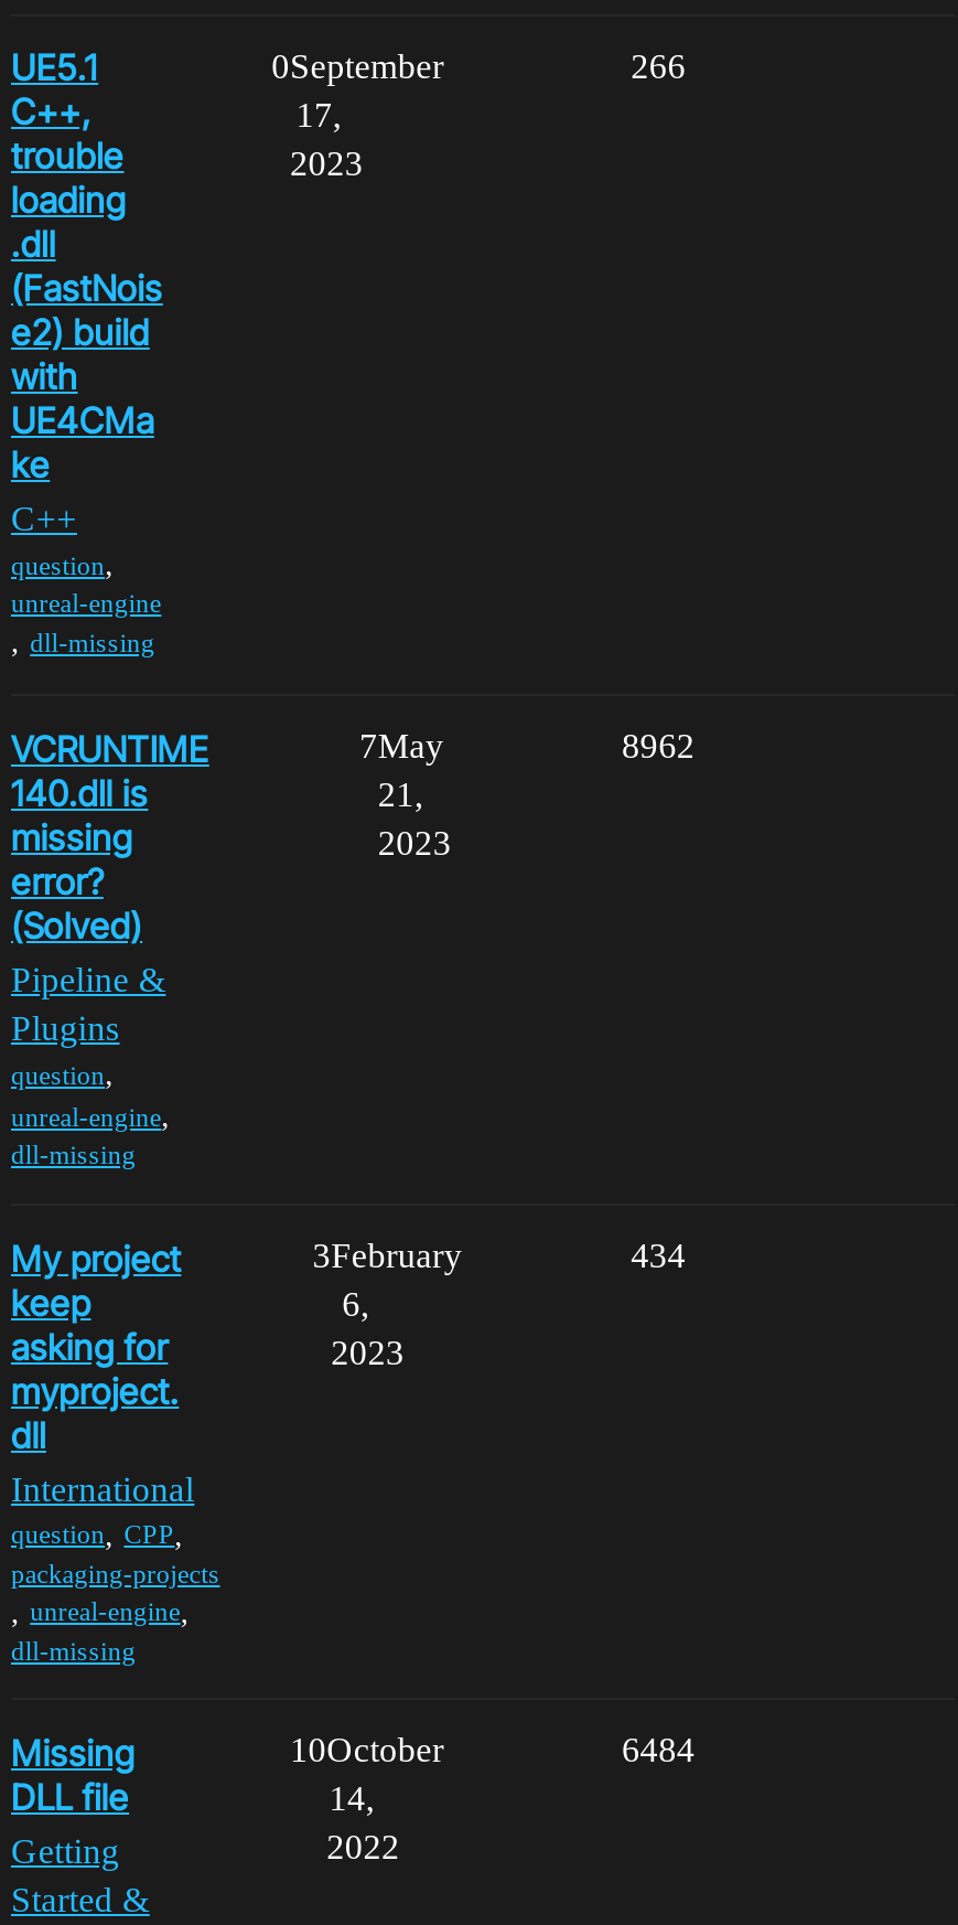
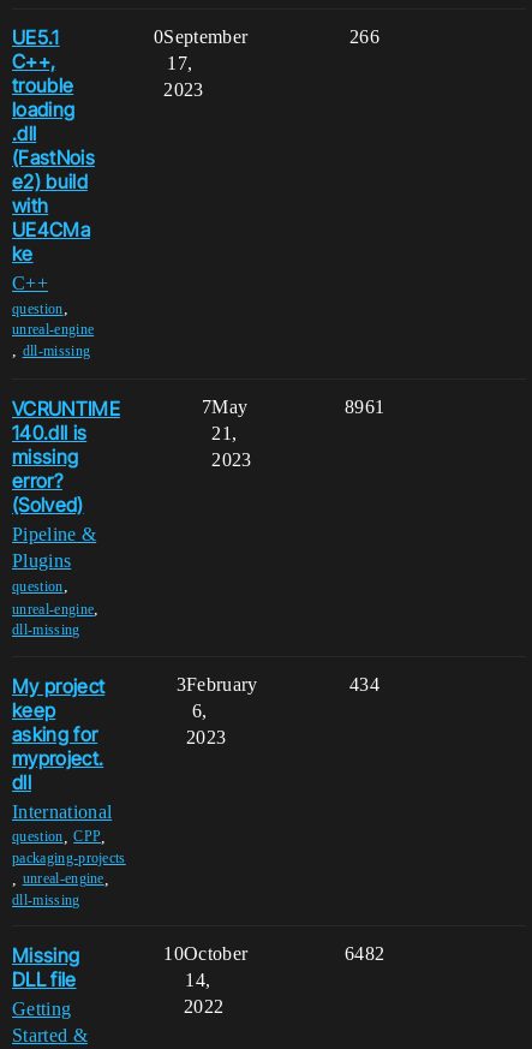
- 8962
+ 8961

- 6484
+ 6482
